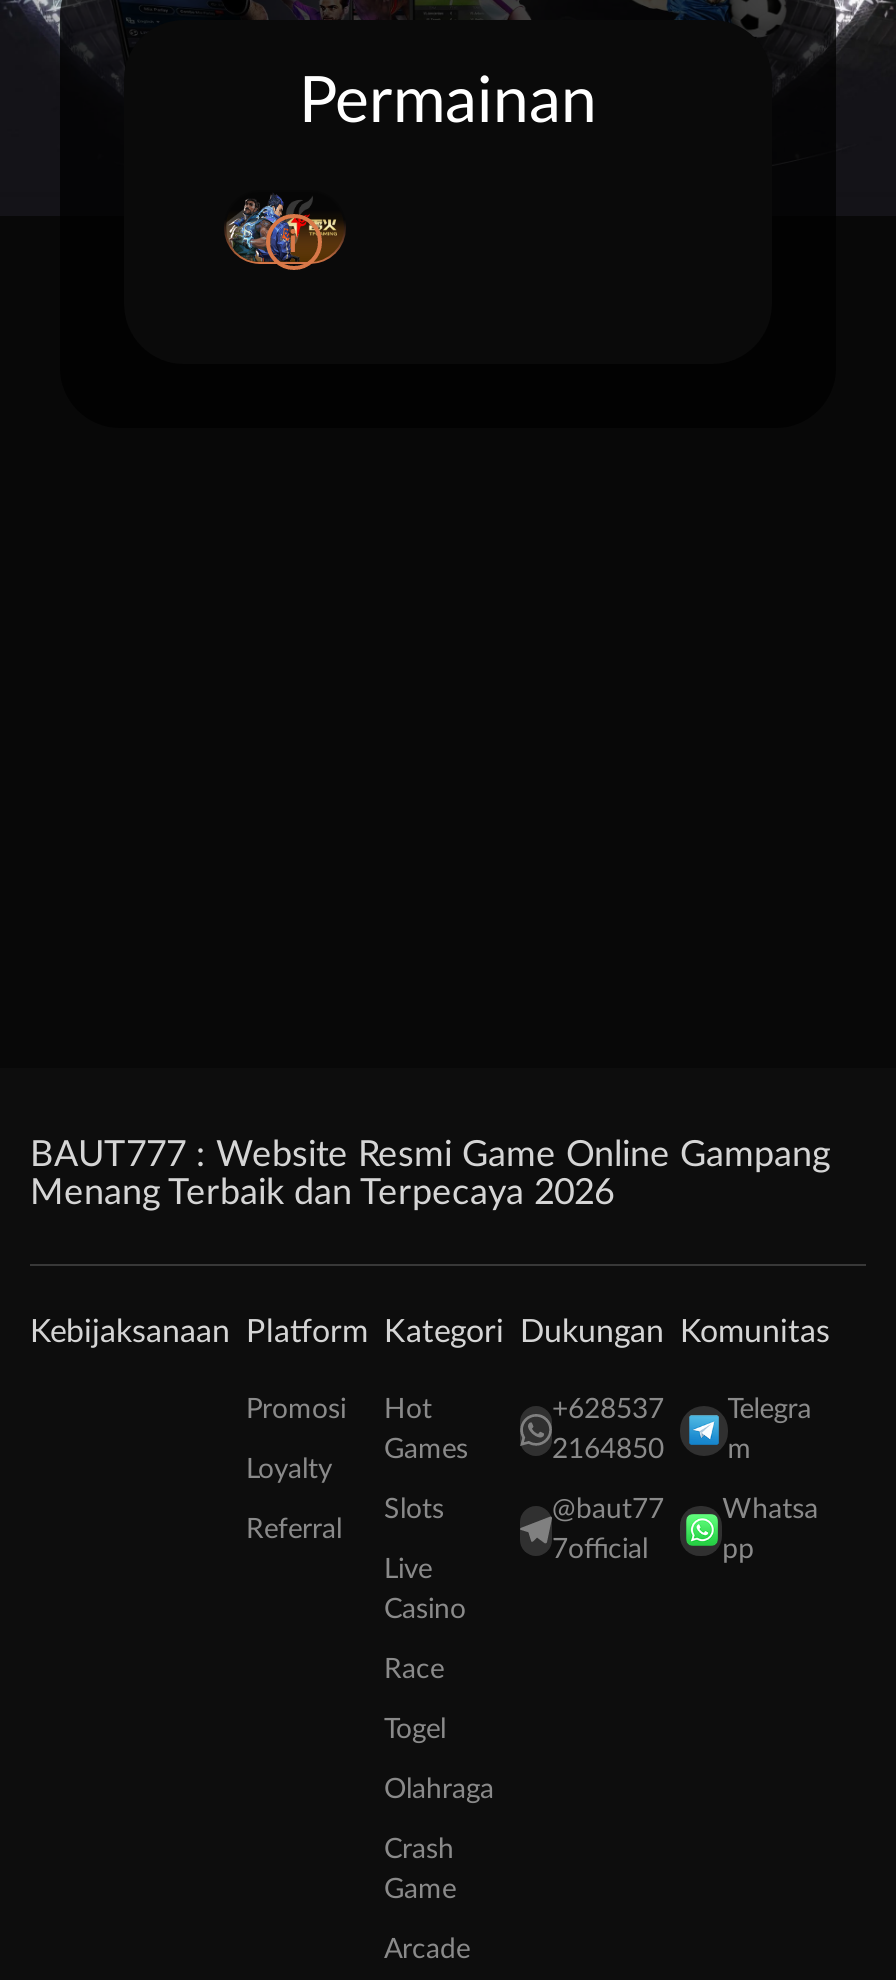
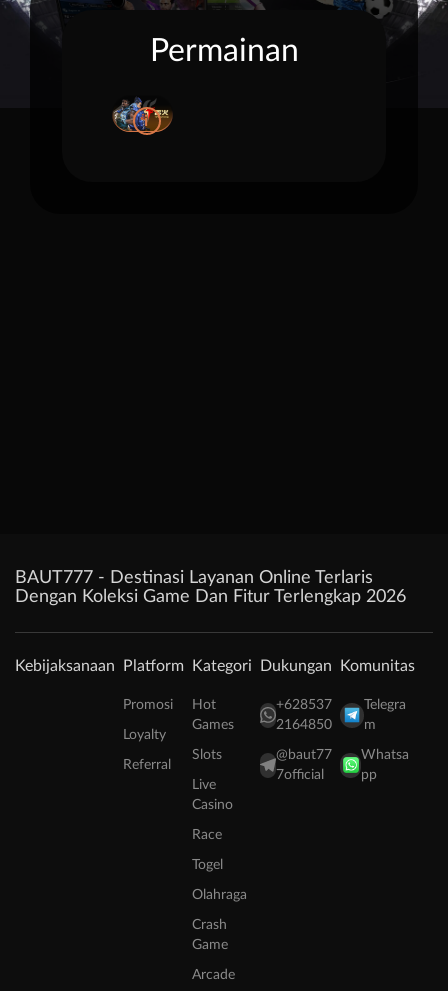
- BAUT777 : Website Resmi Game Online Gampang
- Menang Terbaik dan Terpecaya 2026
+ BAUT777 - Destinasi Layanan Online Terlaris
+ Dengan Koleksi Game Dan Fitur Terlengkap 2026
